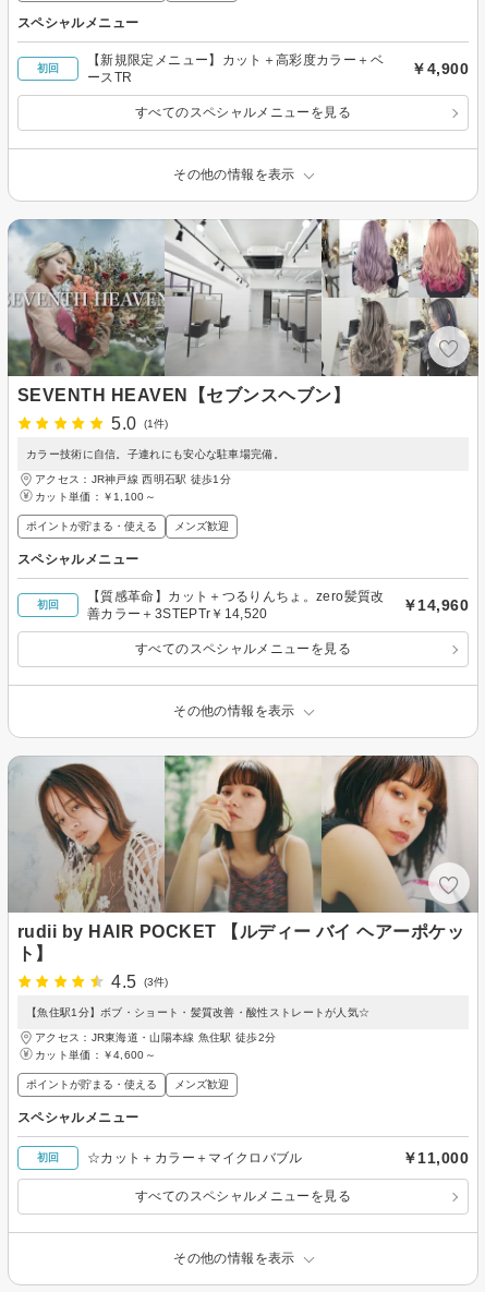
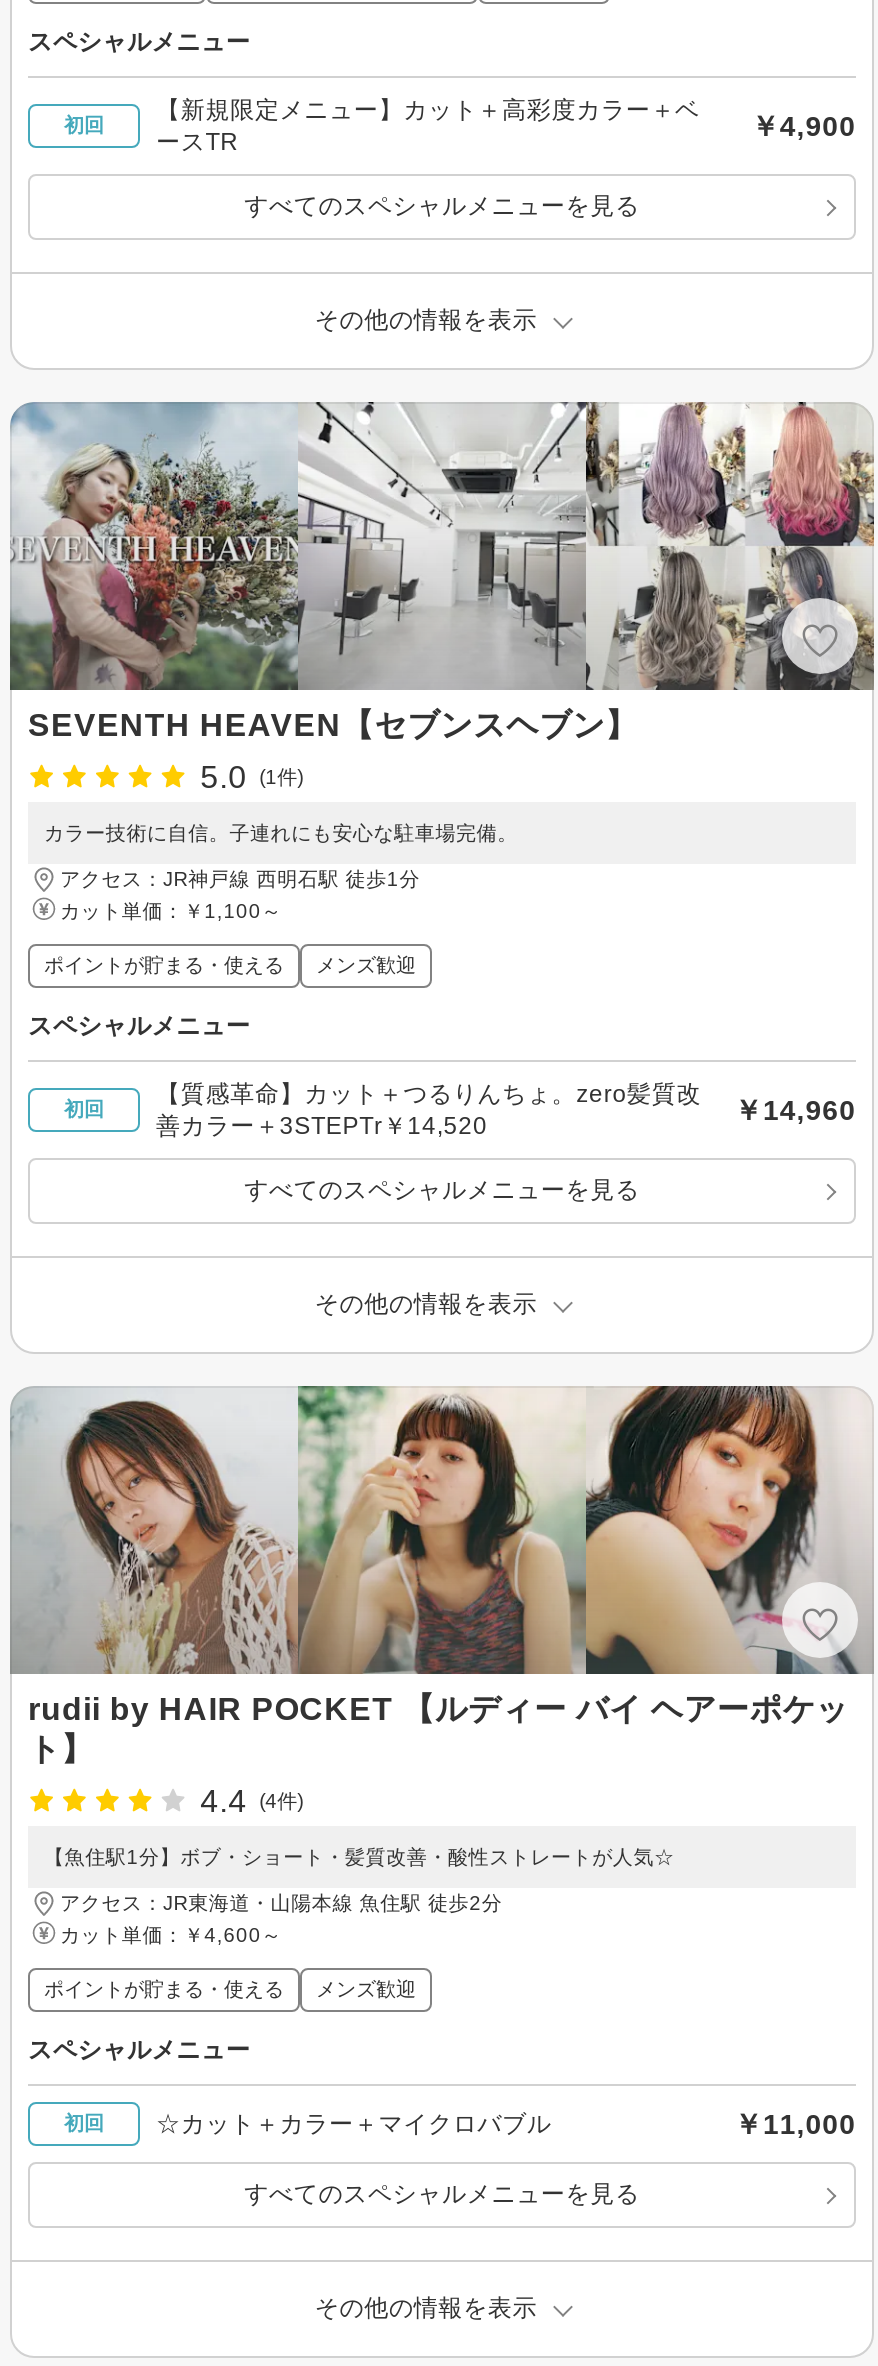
- 4.5 (3件)
+ 4.4 (4件)
